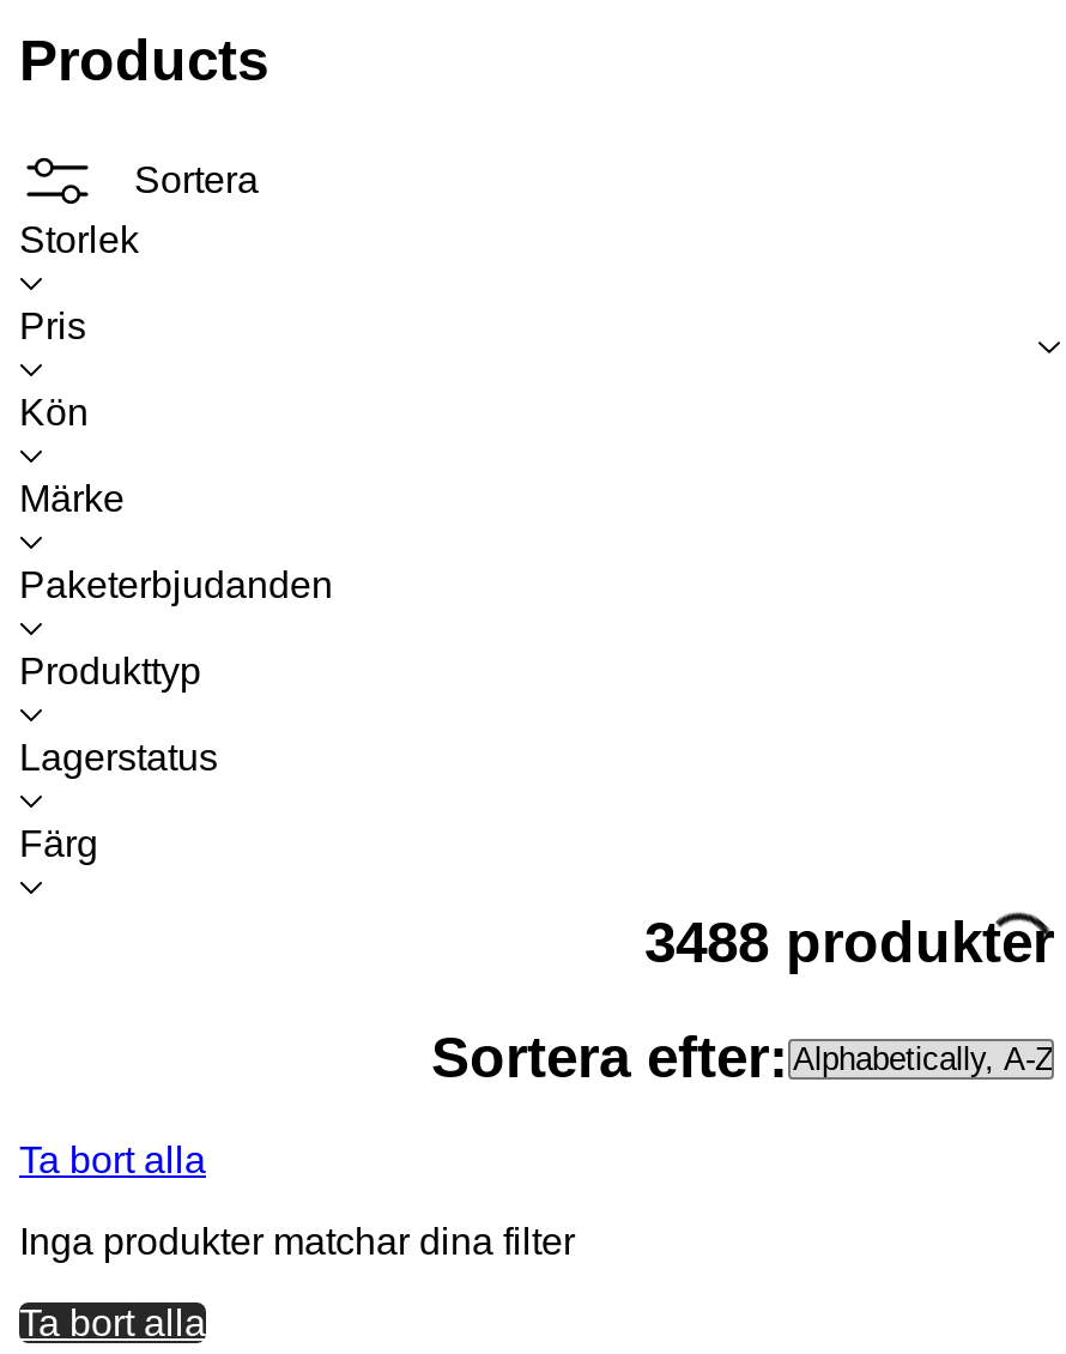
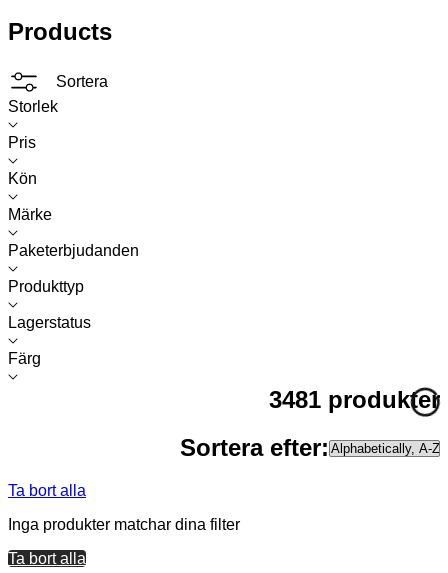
- 3488 produkter
+ 3481 produkter
